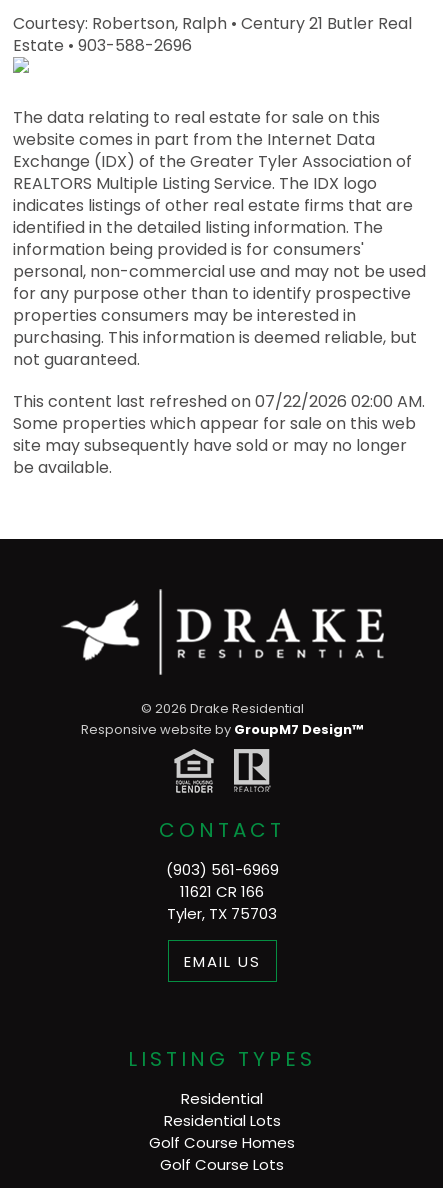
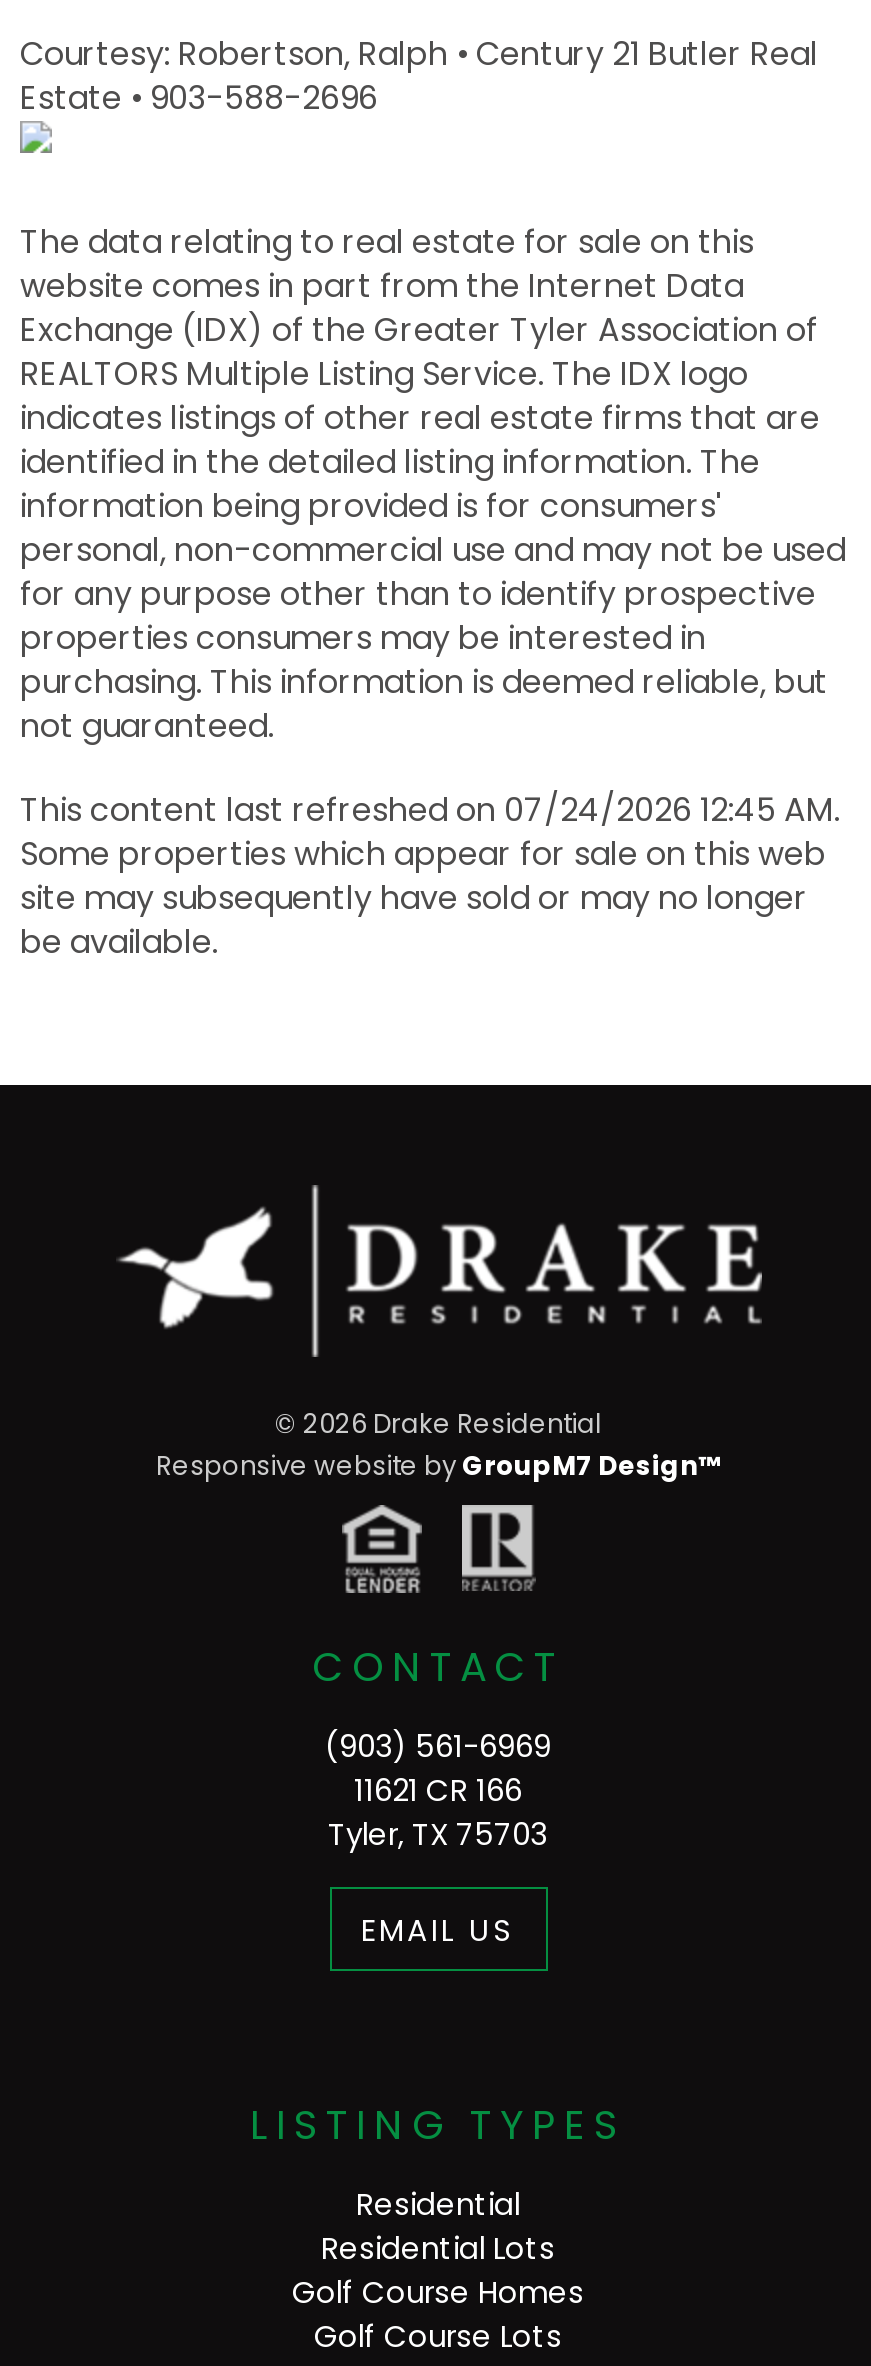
- This content last refreshed on 07/22/2026 02:00 AM.
+ This content last refreshed on 07/24/2026 12:45 AM.
